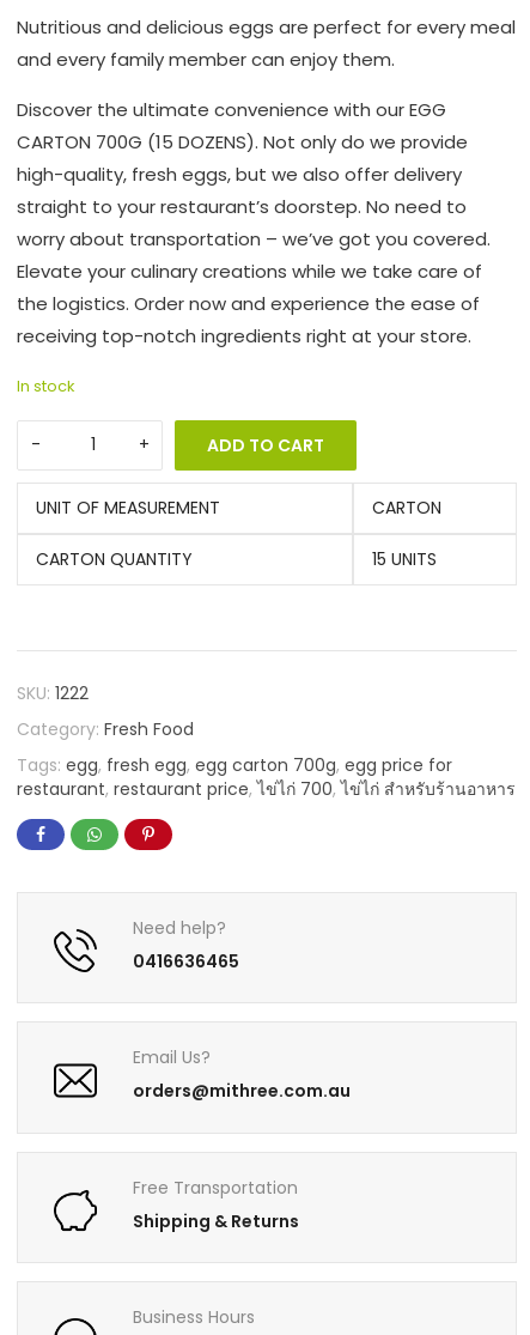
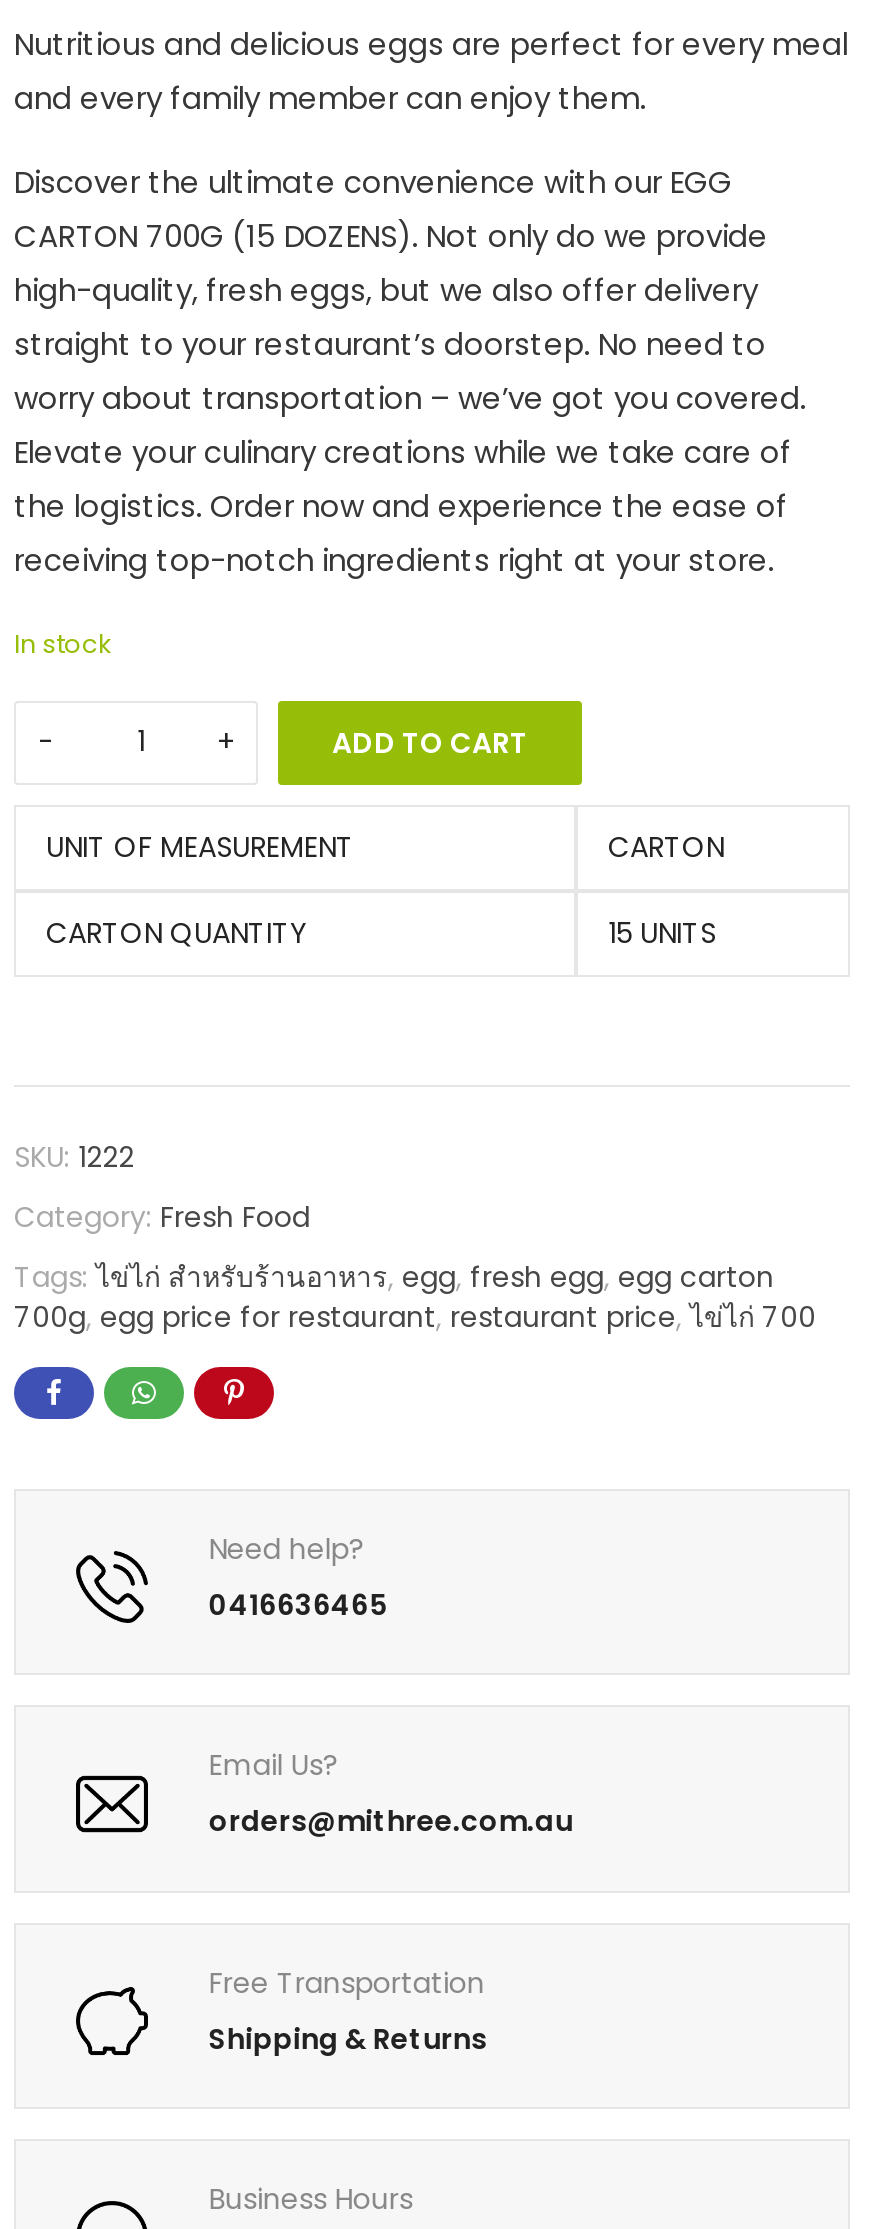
- Tags: egg, fresh egg, egg carton 700g, egg price for
- restaurant, restaurant price,ไข่ไก่ 700,ไข่ไก่ สำหรับร้านอาหาร
+ Tags:ไข่ไก่ สำหรับร้านอาหาร, egg, fresh egg, egg carton
+ 700g, egg price for restaurant, restaurant price,ไข่ไก่ 700
